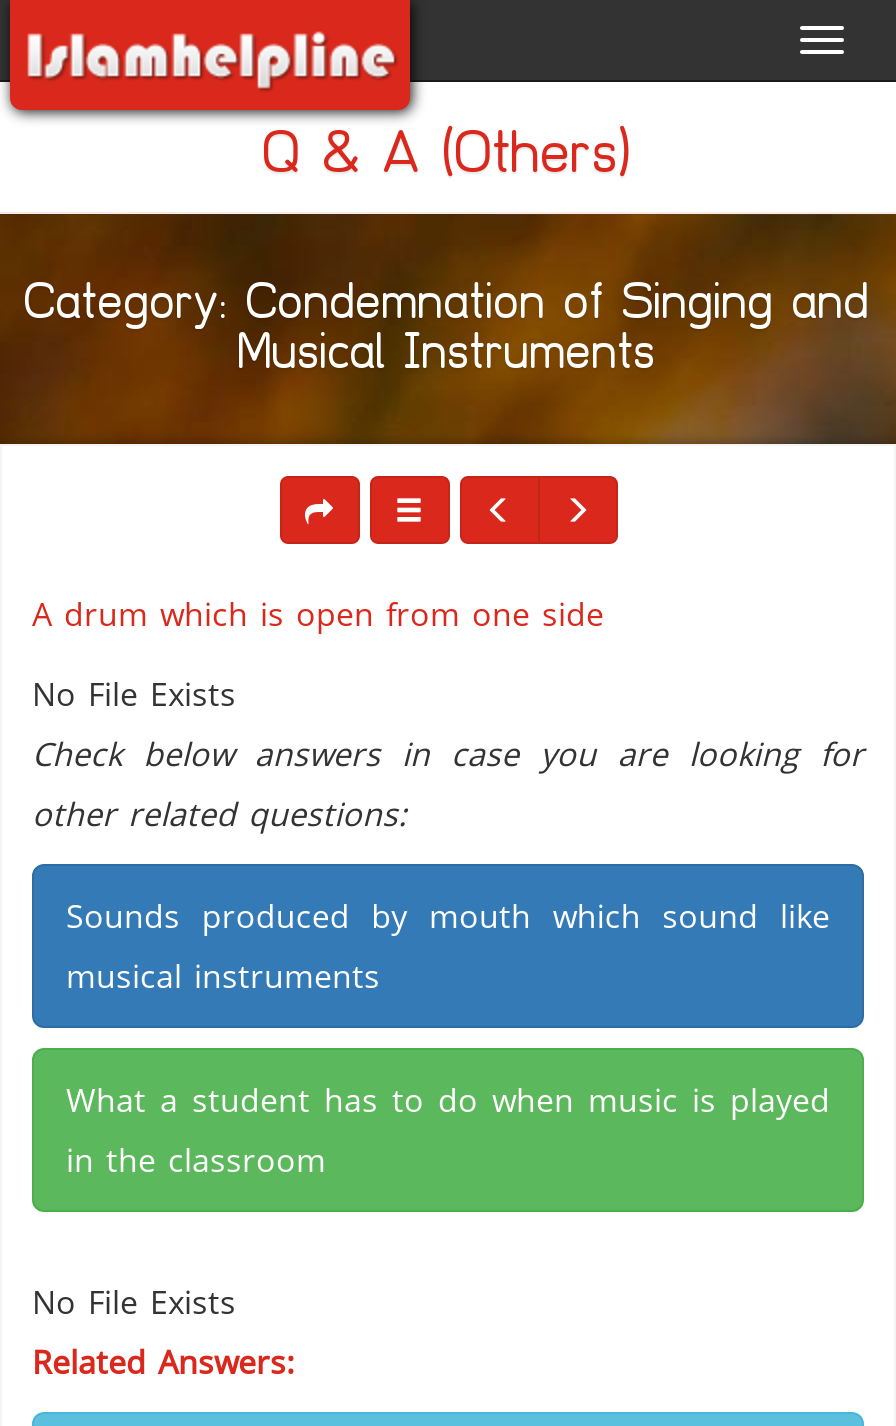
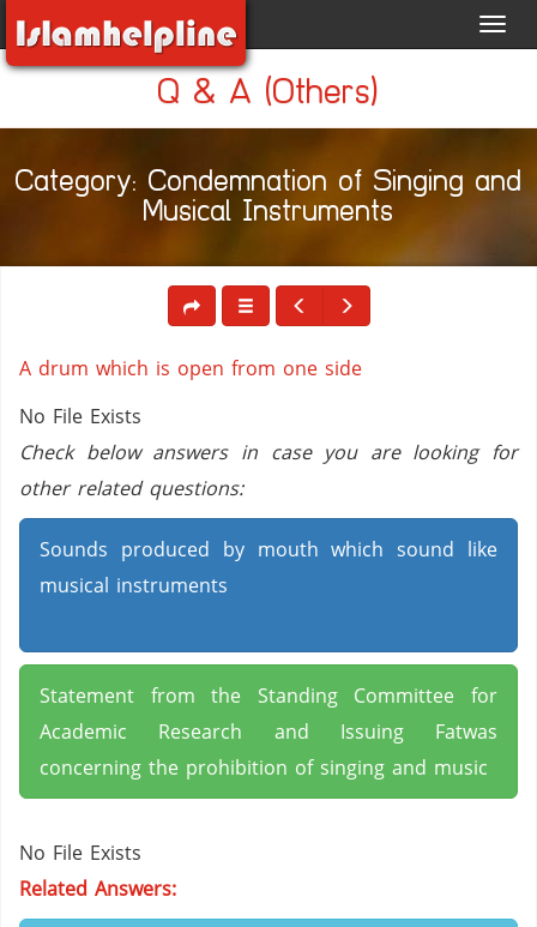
- What a student has to do when music is played
- in the classroom
+ Statement from the Standing Committee for
+ Academic Research and Issuing Fatwas
+ concerning the prohibition of singing and music
